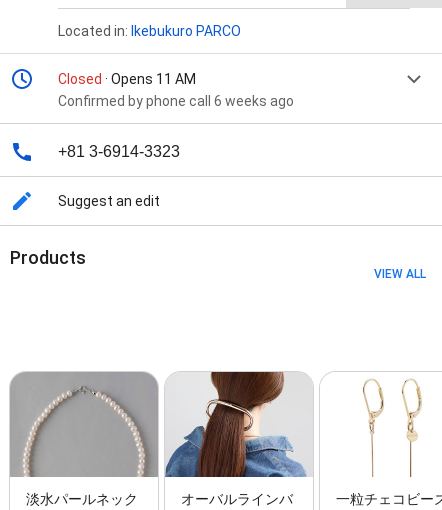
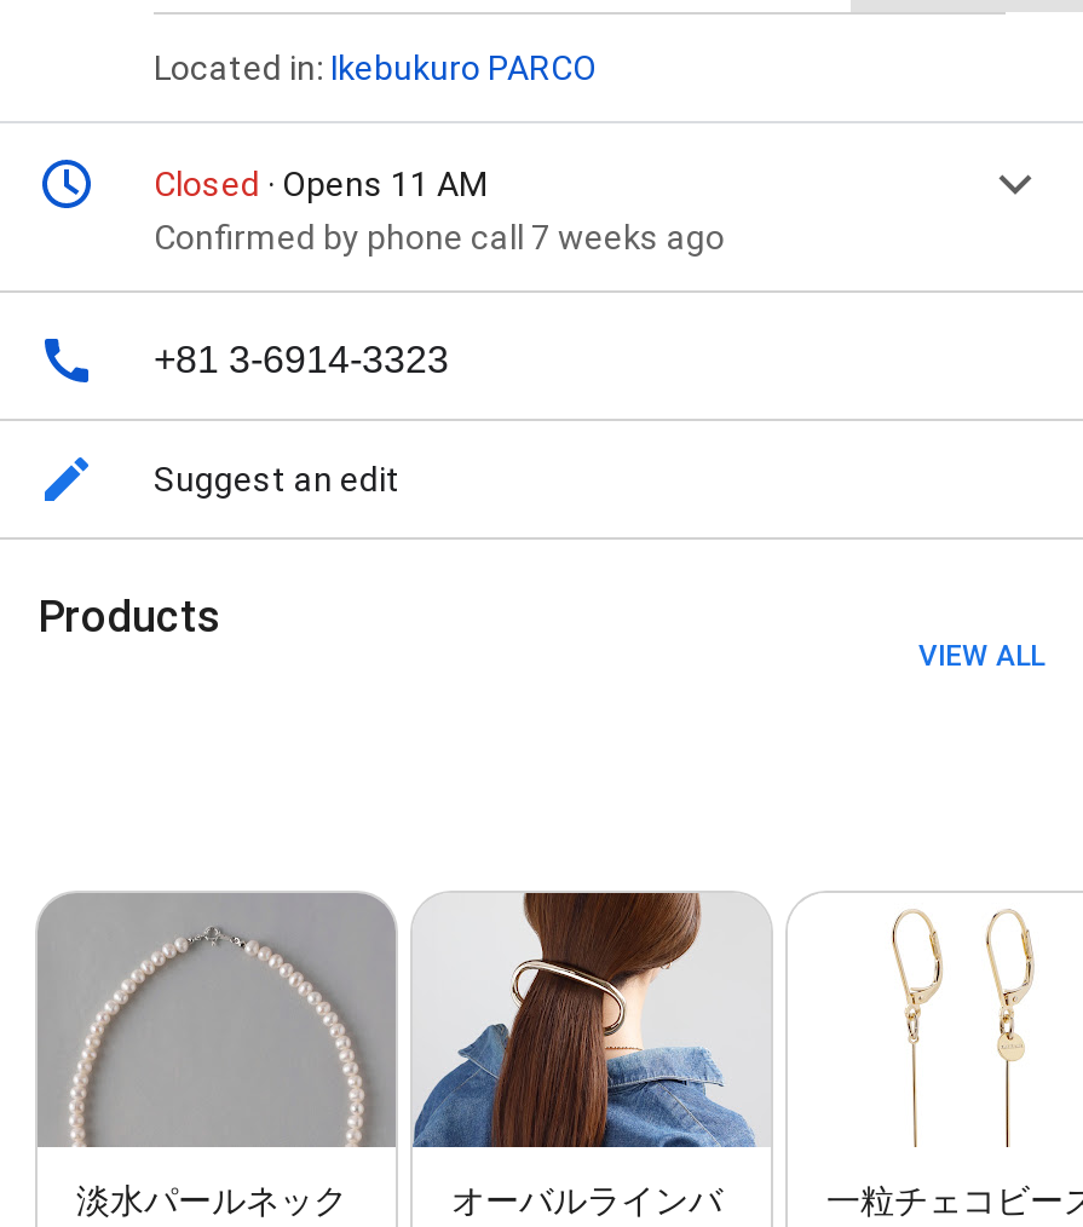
- Confirmed by phone call 6 weeks ago
+ Confirmed by phone call 7 weeks ago
